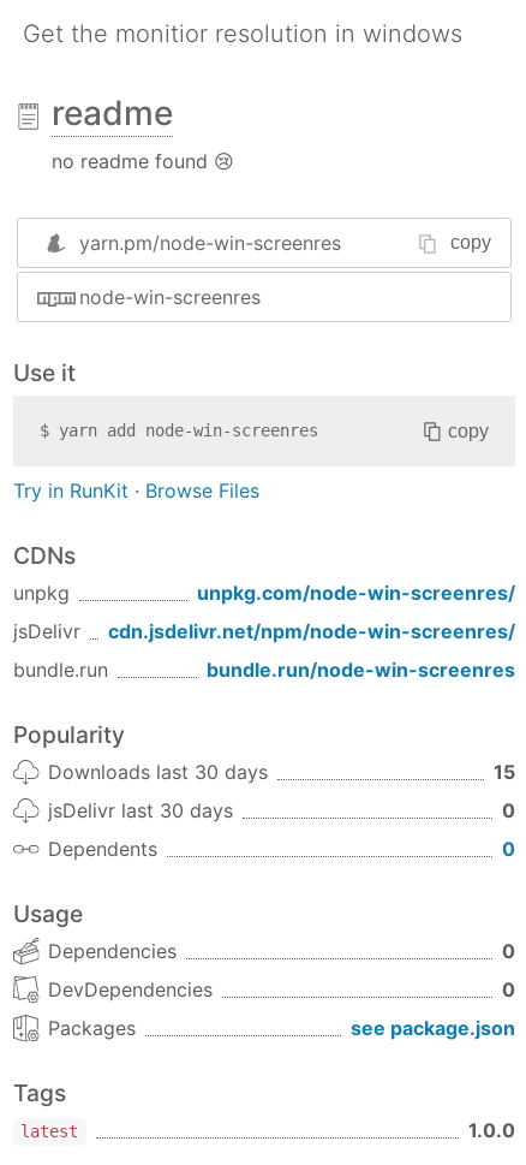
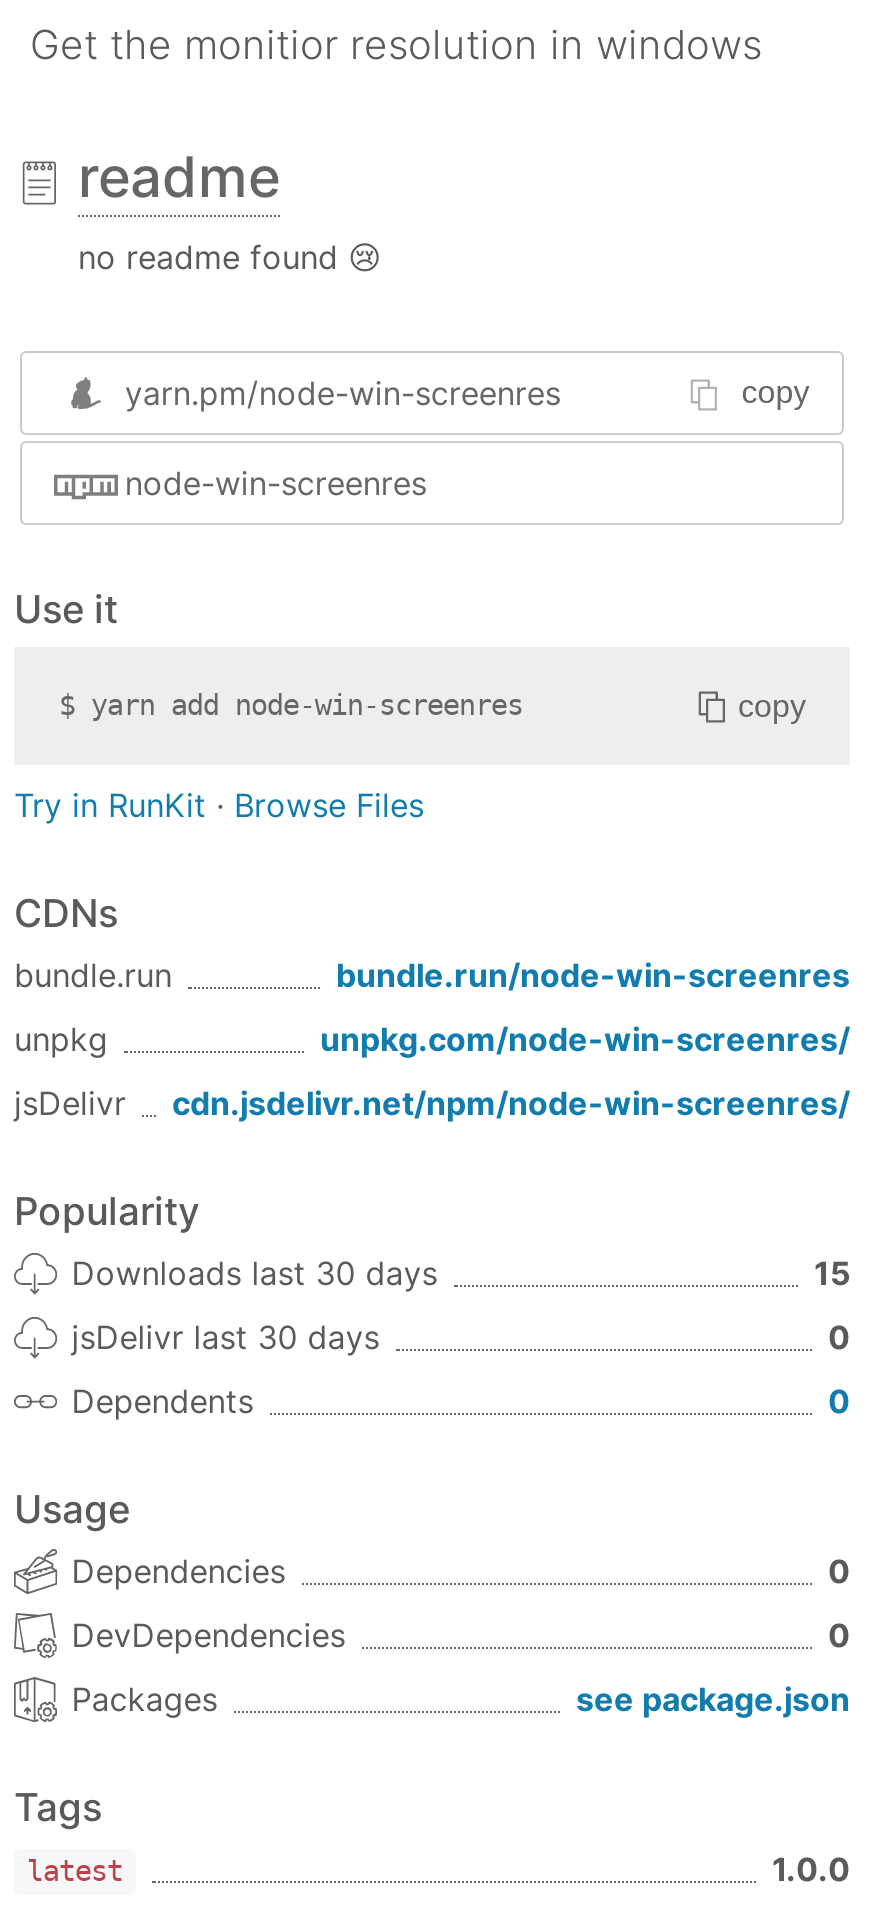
moved down: unpkg | unpkg.com/node-win-screenres/ | jsDelivr | cdn.jsdelivr.net/npm/node-win-screenres/

moved up: bundle.run | bundle.run/node-win-screenres
